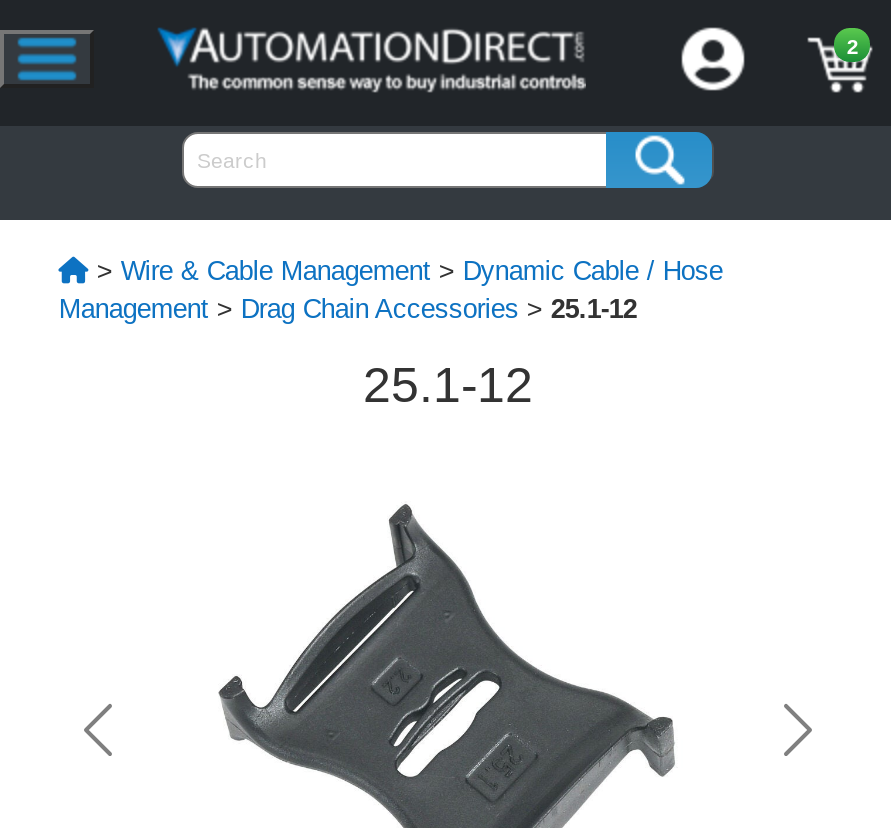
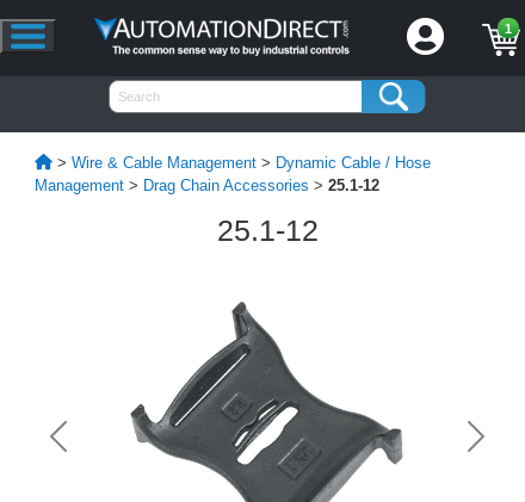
- 2
+ 1
